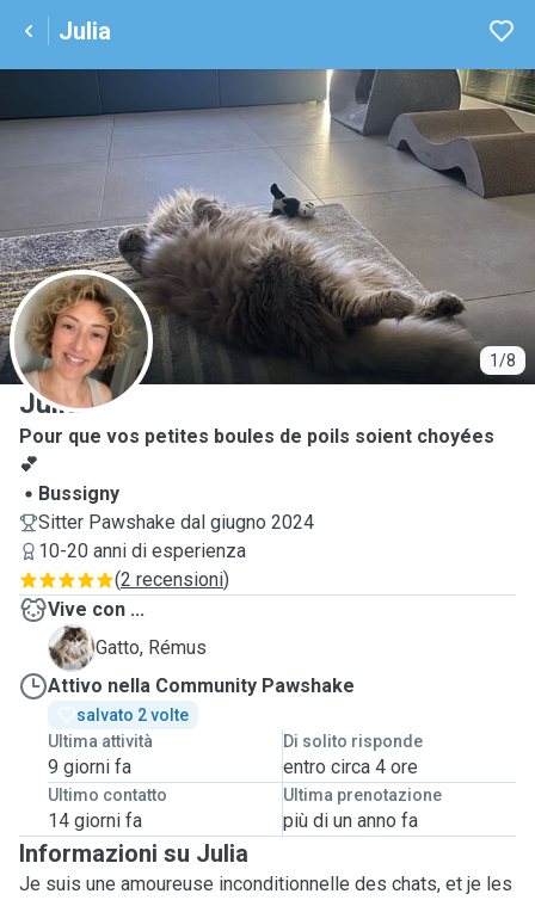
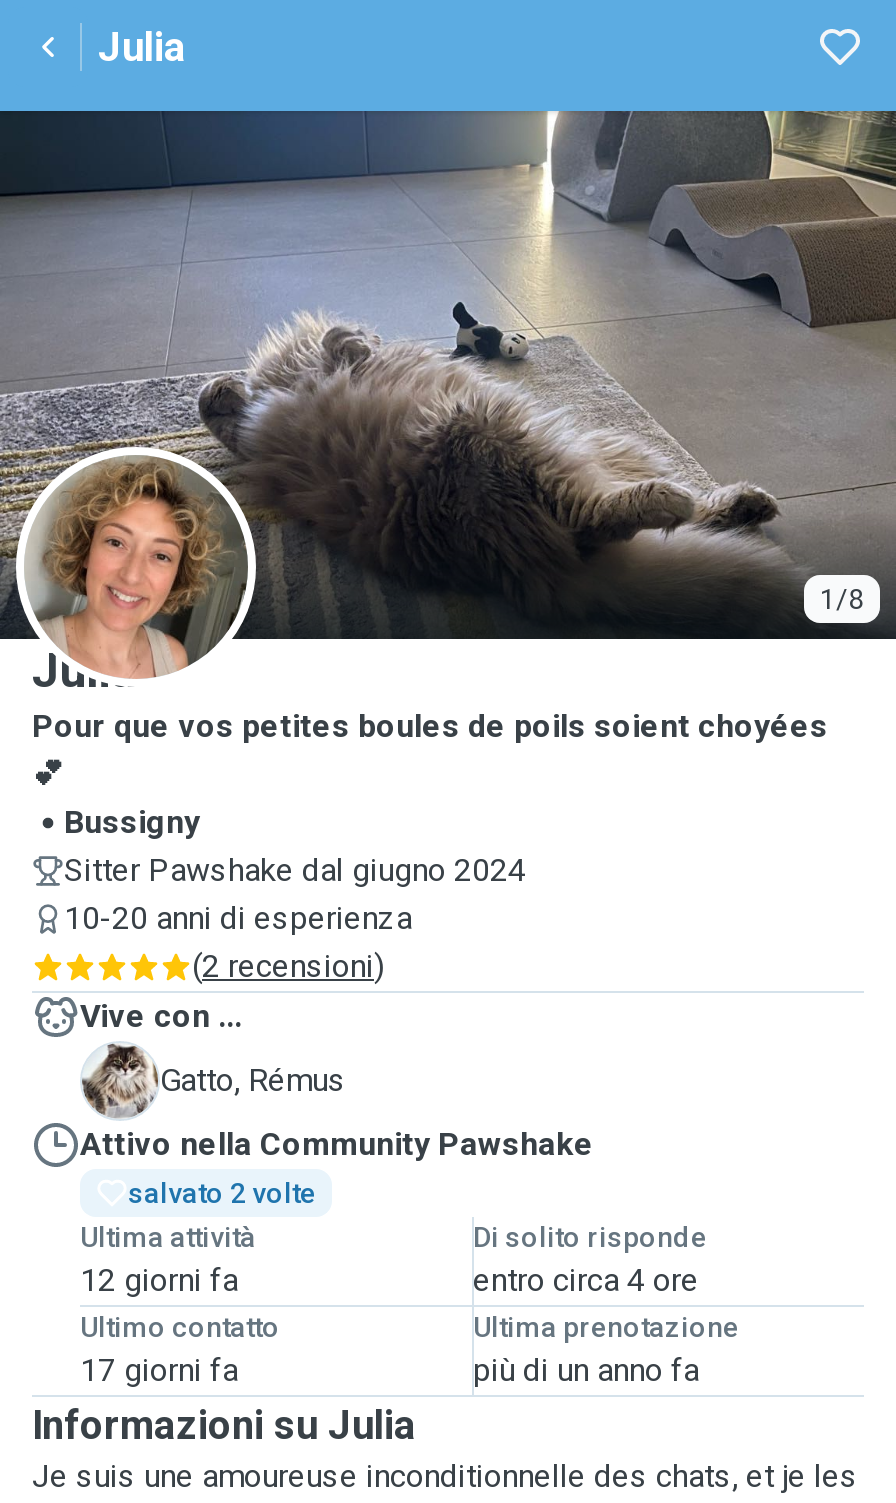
- 9 giorni fa
+ 12 giorni fa

- 14 giorni fa
+ 17 giorni fa
